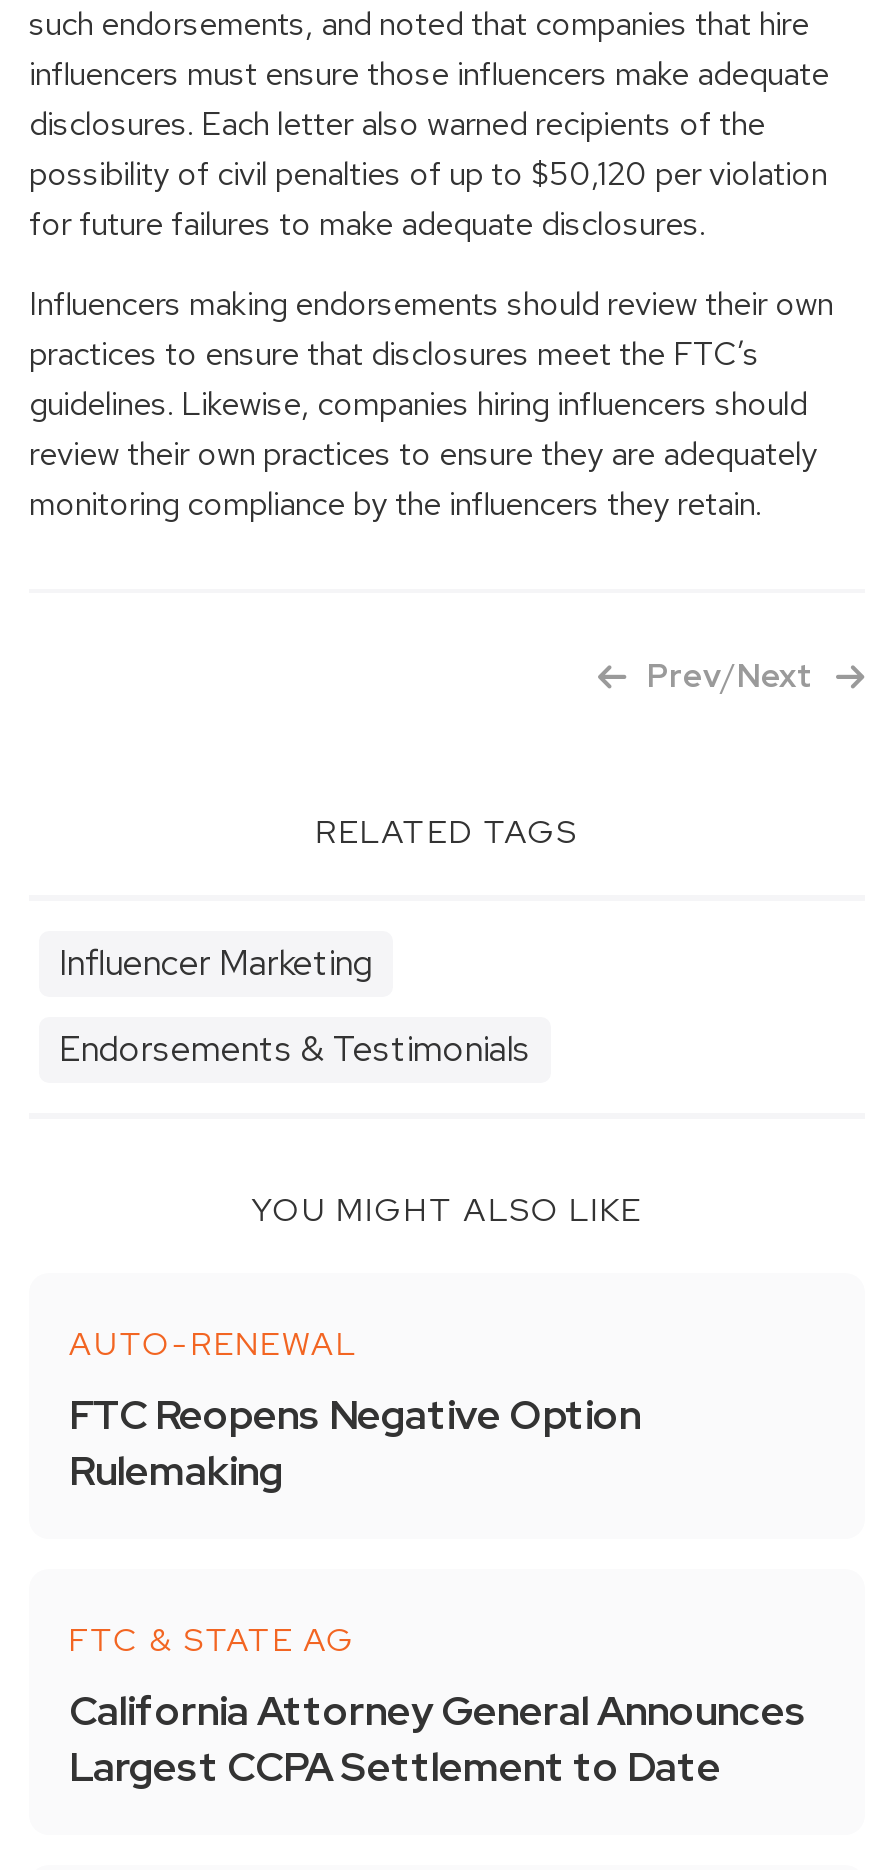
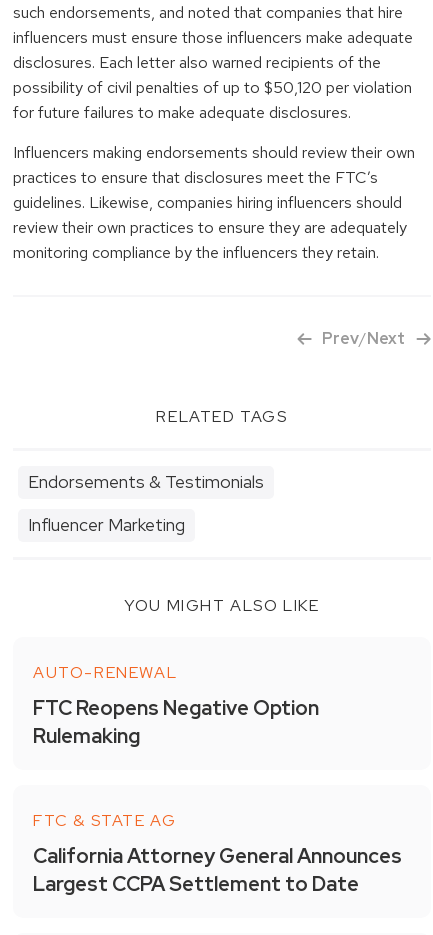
moved down: Influencer Marketing

moved up: Endorsements & Testimonials
